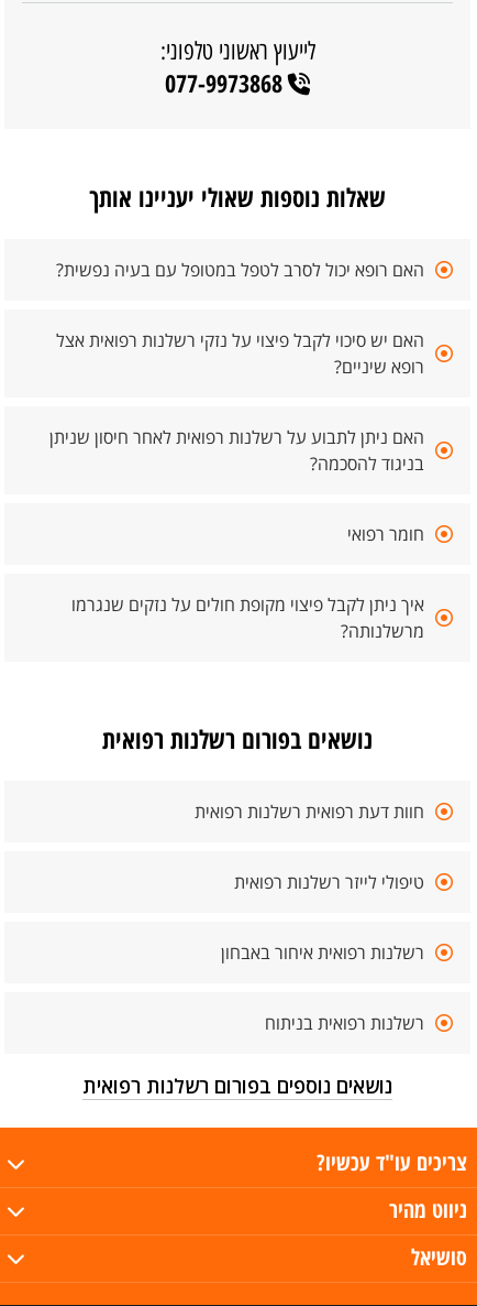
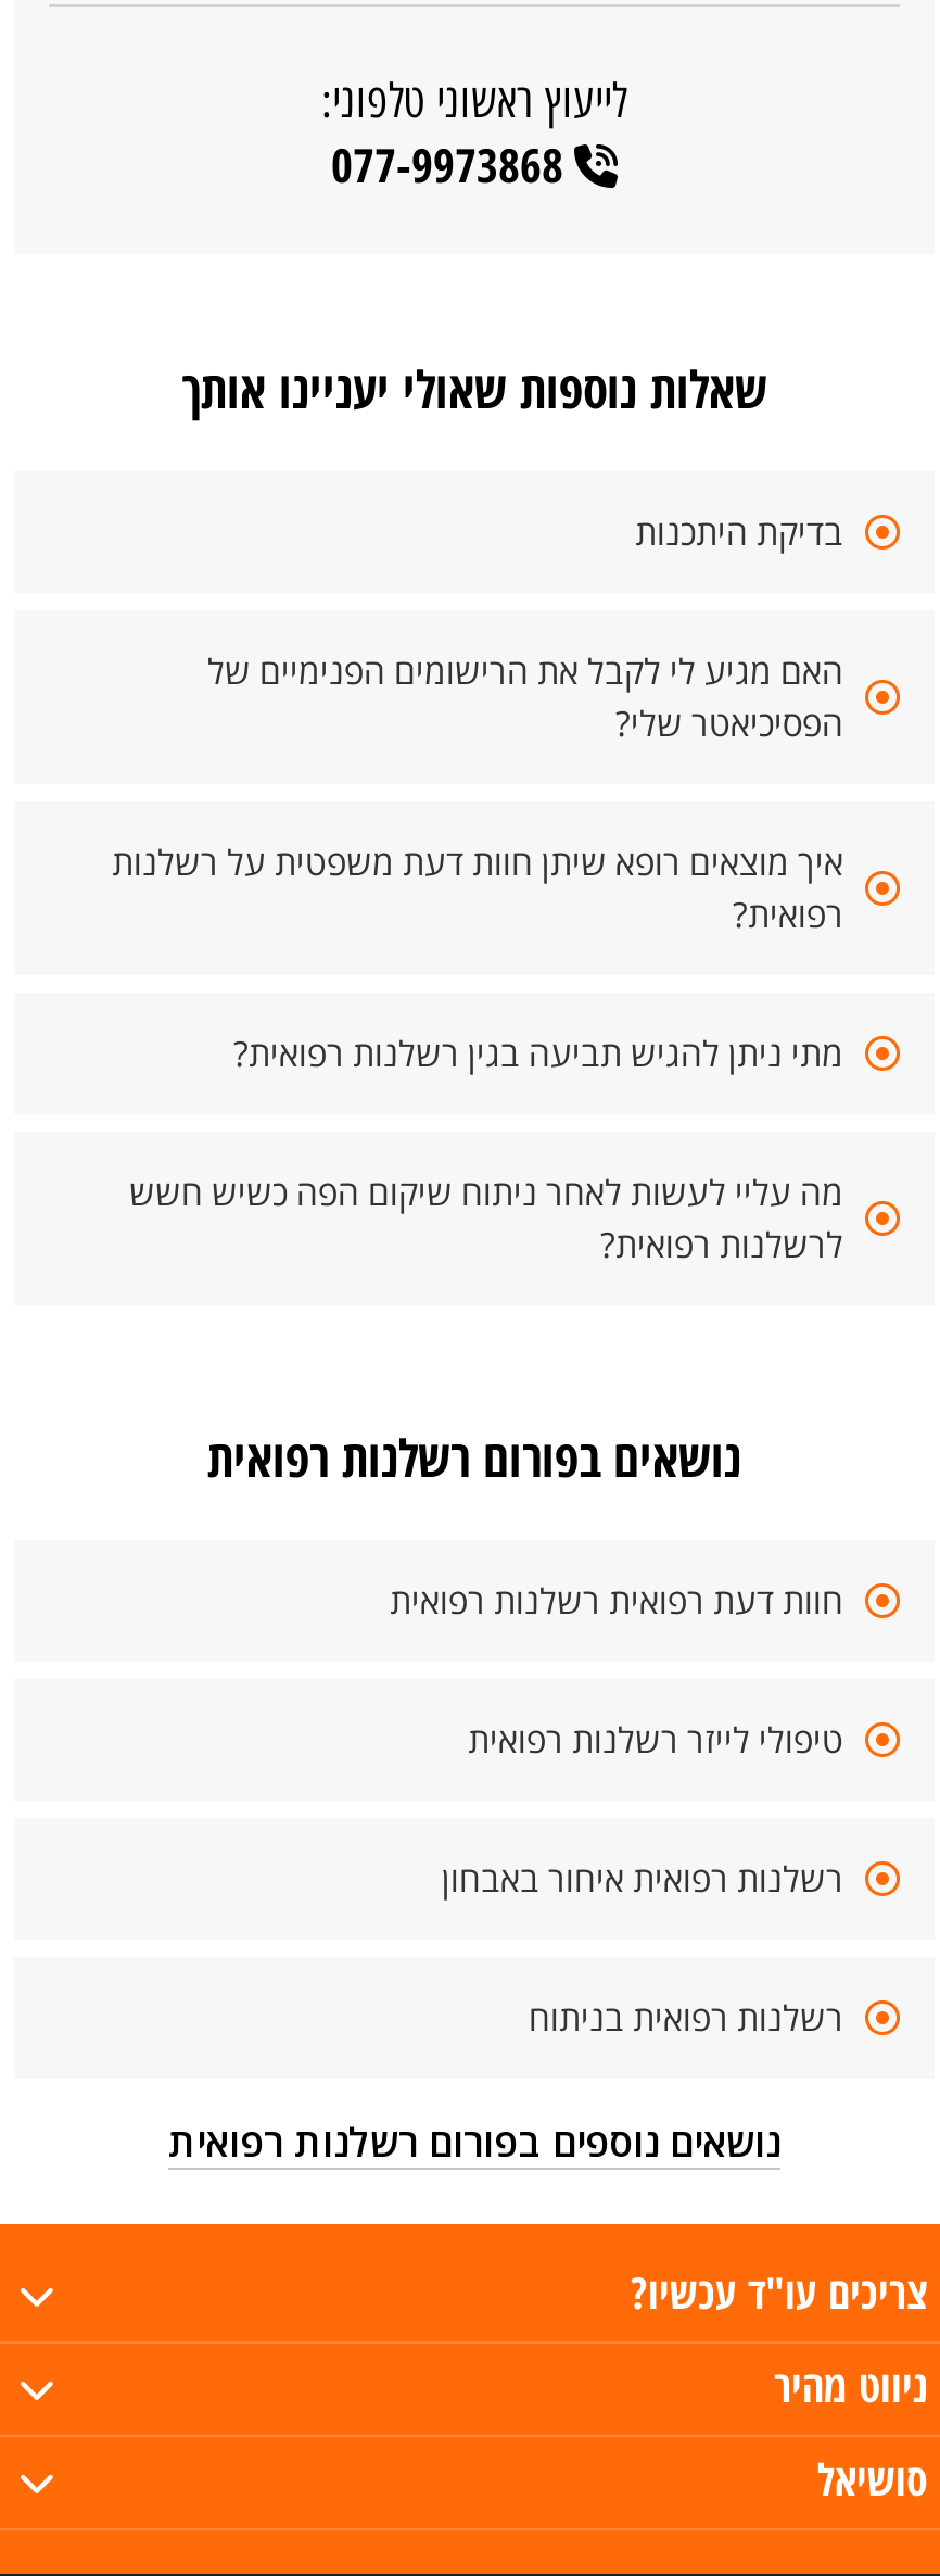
- האם רופא יכול לסרב לטפל במטופל עם בעיה נפשית?
+ בדיקת היתכנות

- האם יש סיכוי לקבל פיצוי על נזקי רשלנות רפואית אצל
- רופא שיניים?
+ האם מגיע לי לקבל את הרישומים הפנימיים של
+ הפסיכיאטר שלי?

- האם ניתן לתבוע על רשלנות רפואית לאחר חיסון שניתן
- בניגוד להסכמה?
+ איך מוצאים רופא שיתן חוות דעת משפטית על רשלנות
+ רפואית?

- חומר רפואי
+ מתי ניתן להגיש תביעה בגין רשלנות רפואית?

- איך ניתן לקבל פיצוי מקופת חולים על נזקים שנגרמו
- מרשלנותה?
+ מה עליי לעשות לאחר ניתוח שיקום הפה כשיש חשש
+ לרשלנות רפואית?
